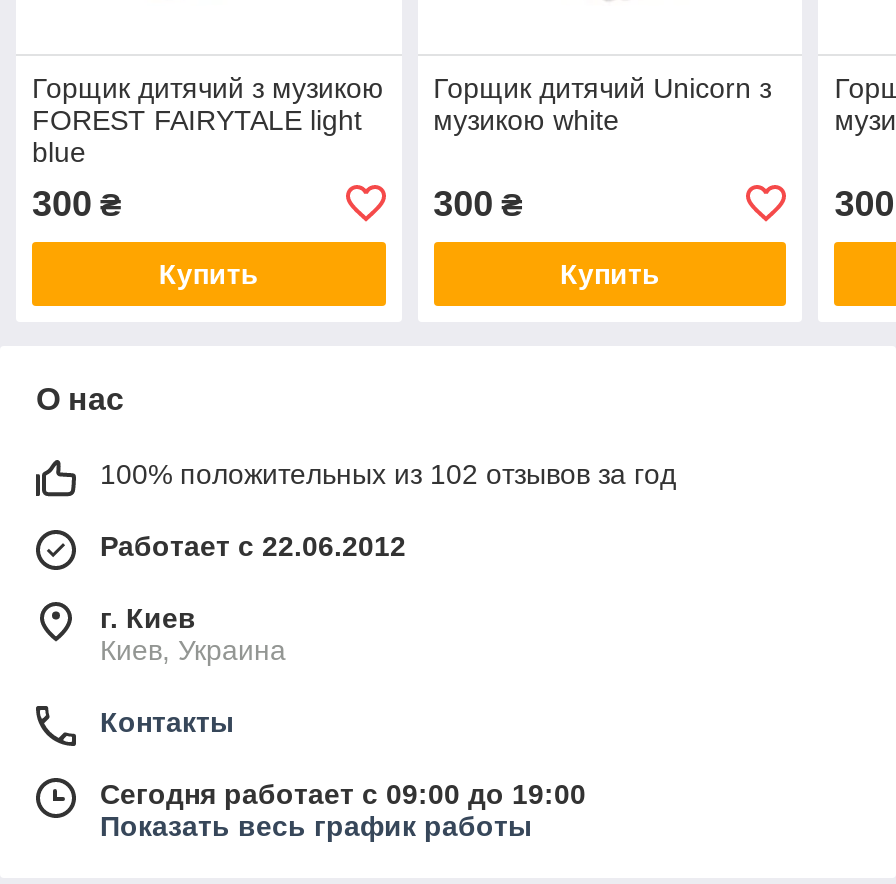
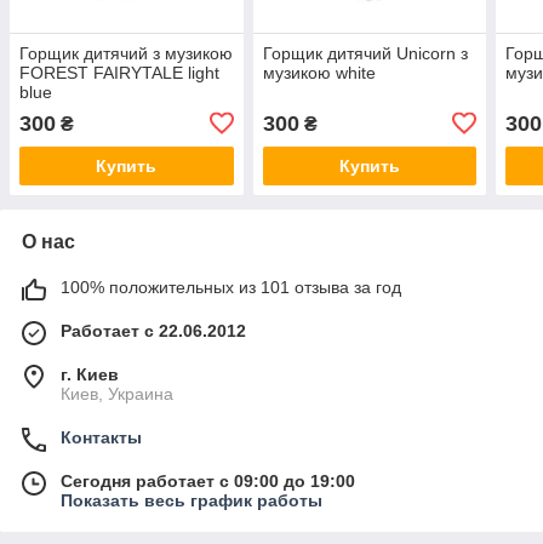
- 100% положительных из 102 отзывов за год
+ 100% положительных из 101 отзыва за год
